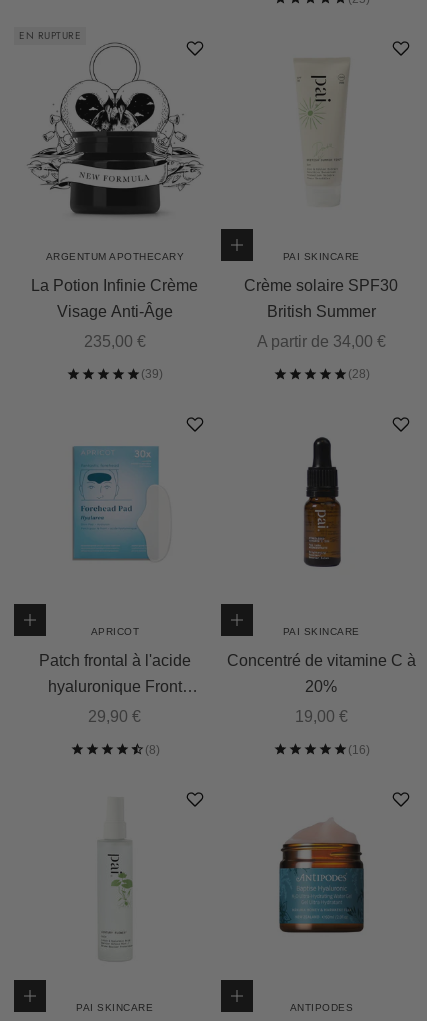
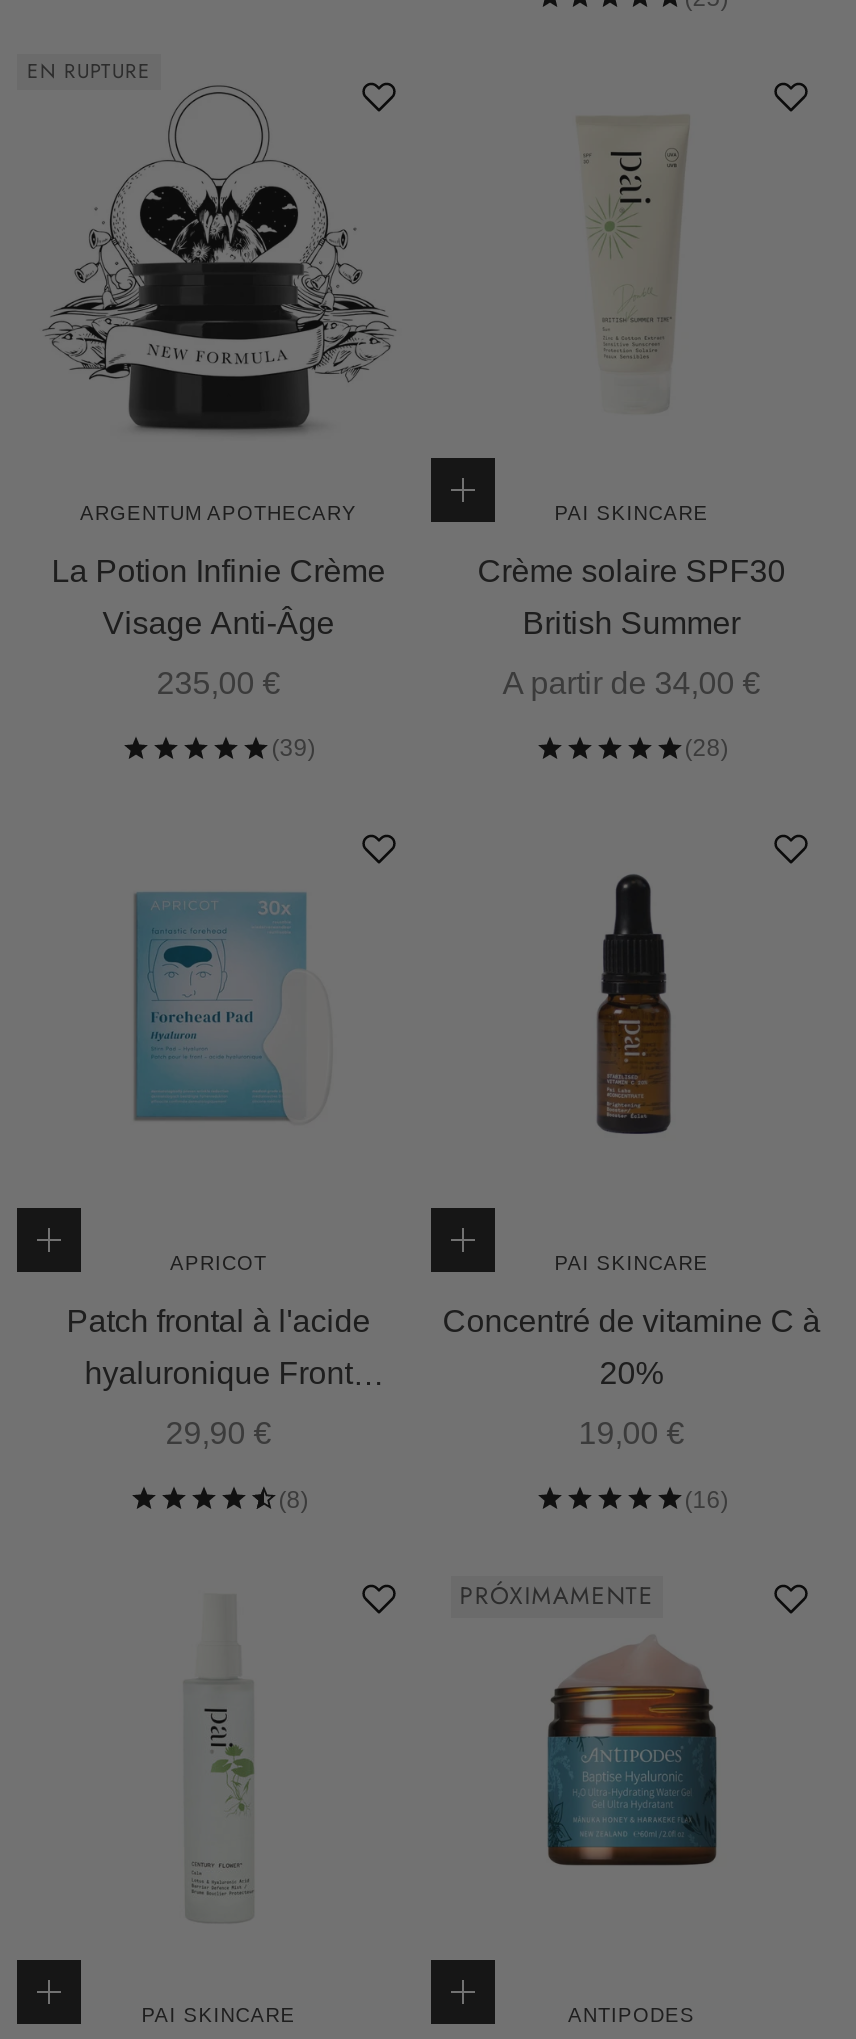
+ PRÓXIMAMENTE
